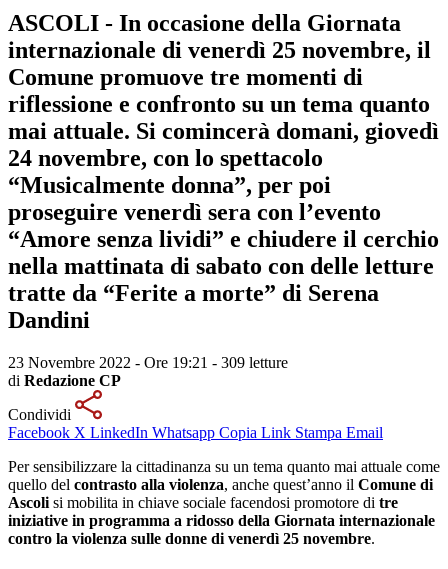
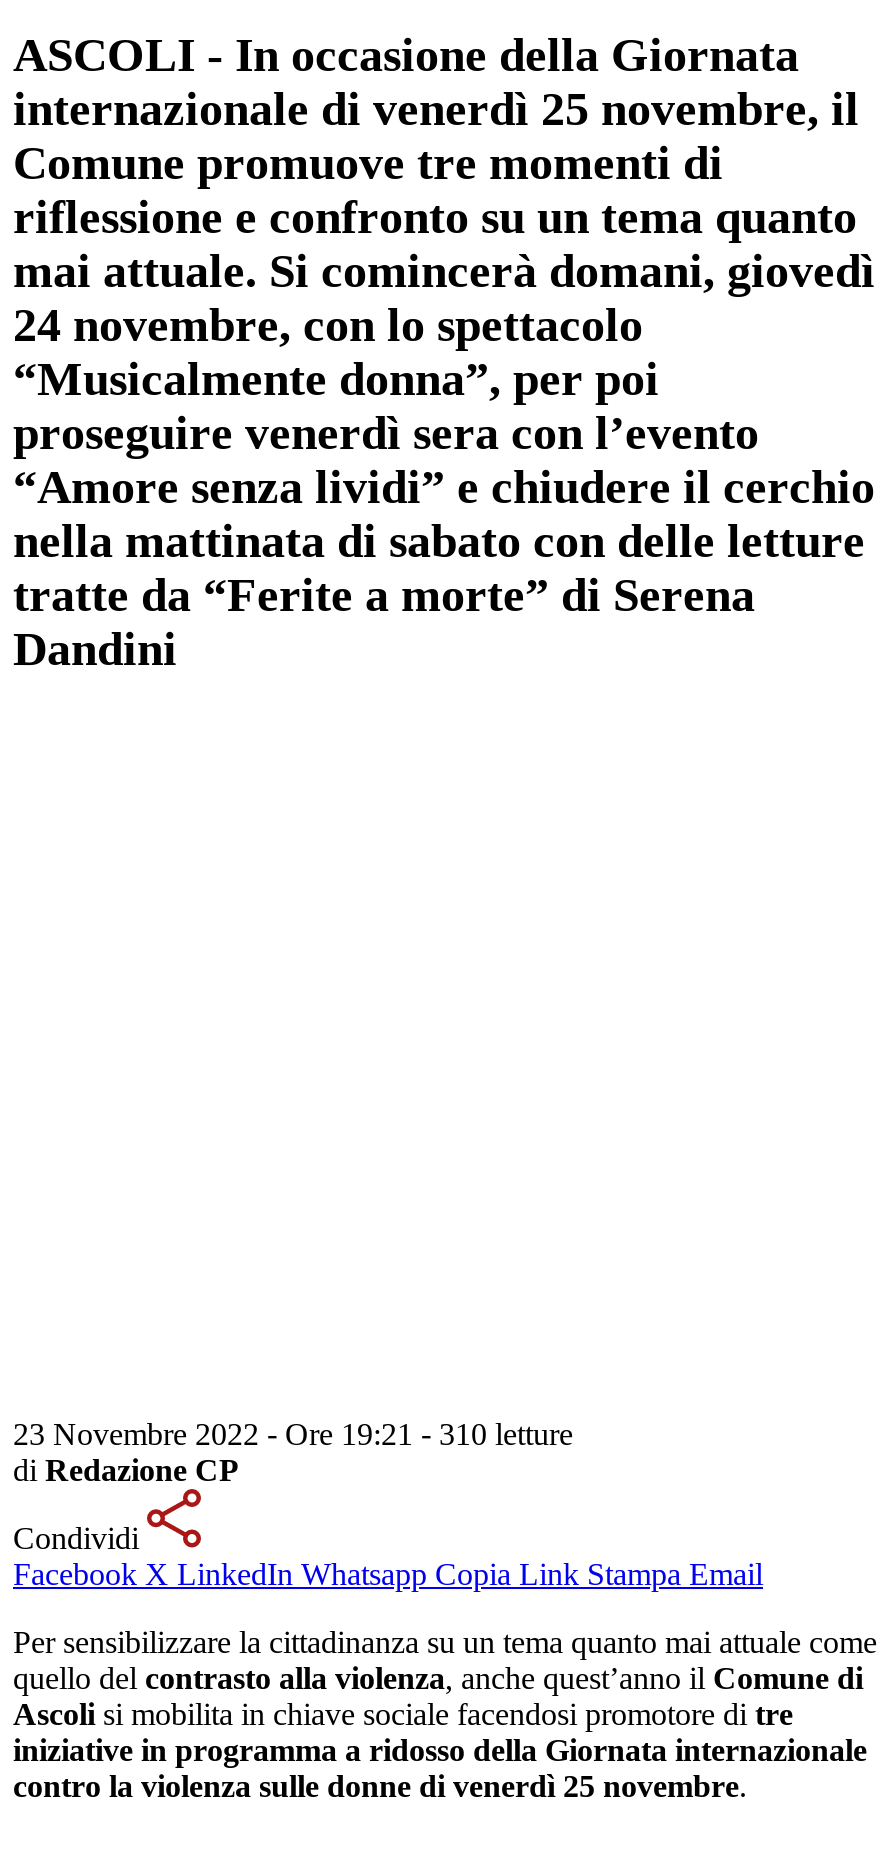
- 23 Novembre 2022 - Ore 19:21 - 309 letture
+ 23 Novembre 2022 - Ore 19:21 - 310 letture
